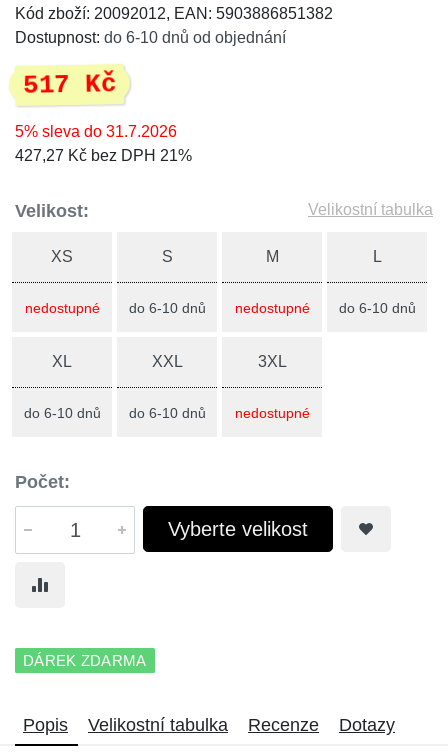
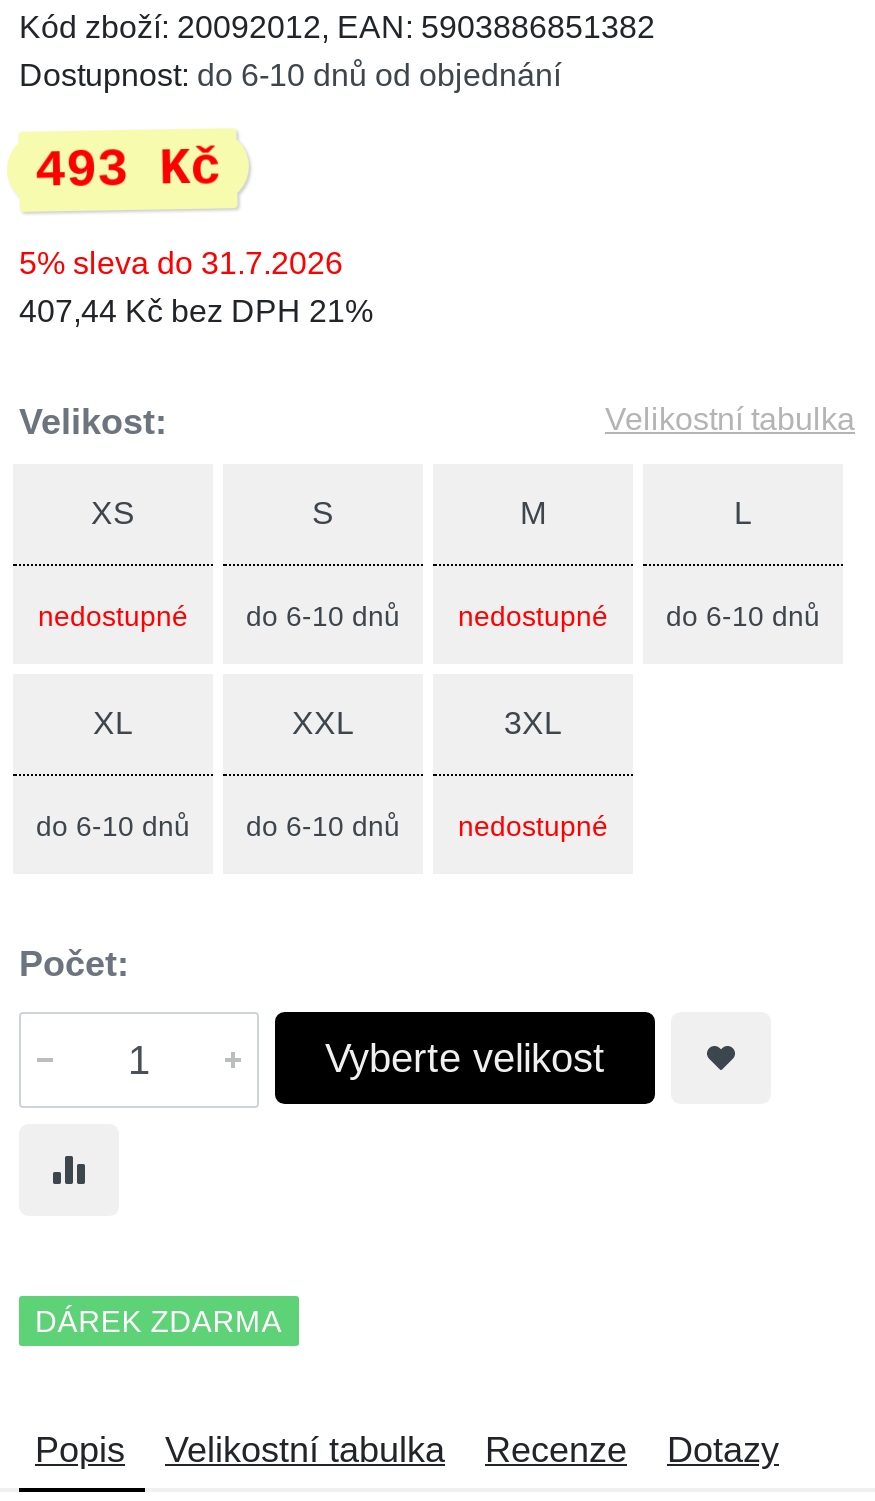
- 517 Kč
+ 493 Kč

- 427,27 Kč bez DPH 21%
+ 407,44 Kč bez DPH 21%
